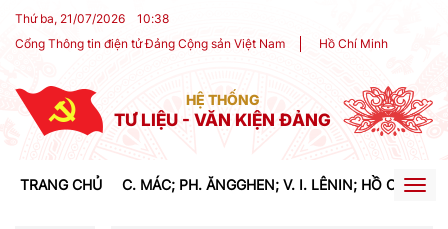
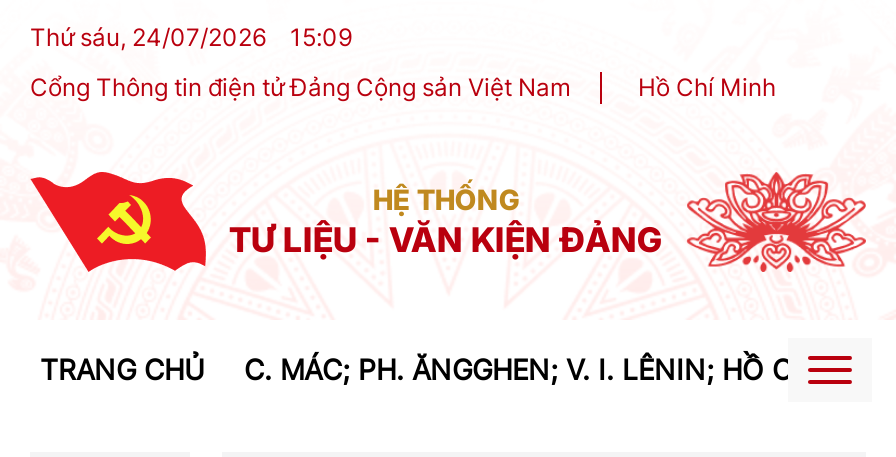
- Thứ ba, 21/07/2026
+ Thứ sáu, 24/07/2026

- 10:38
+ 15:09
